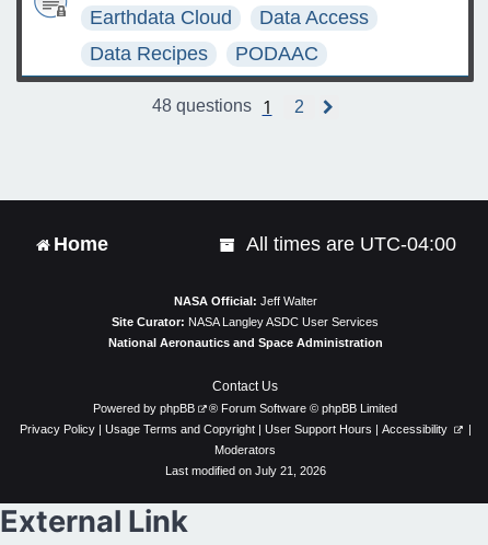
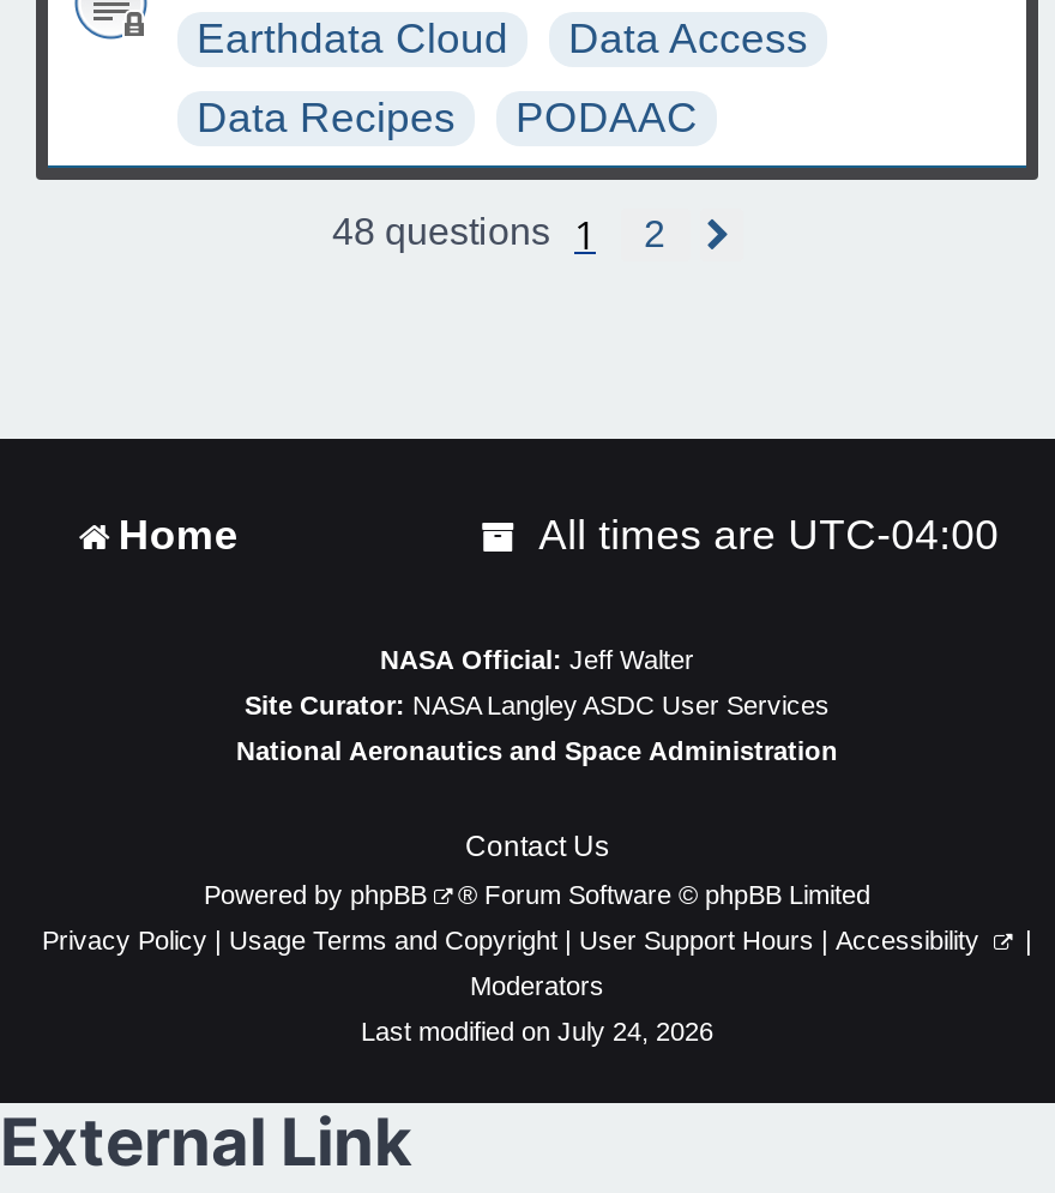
- Last modified on July 21, 2026
+ Last modified on July 24, 2026
